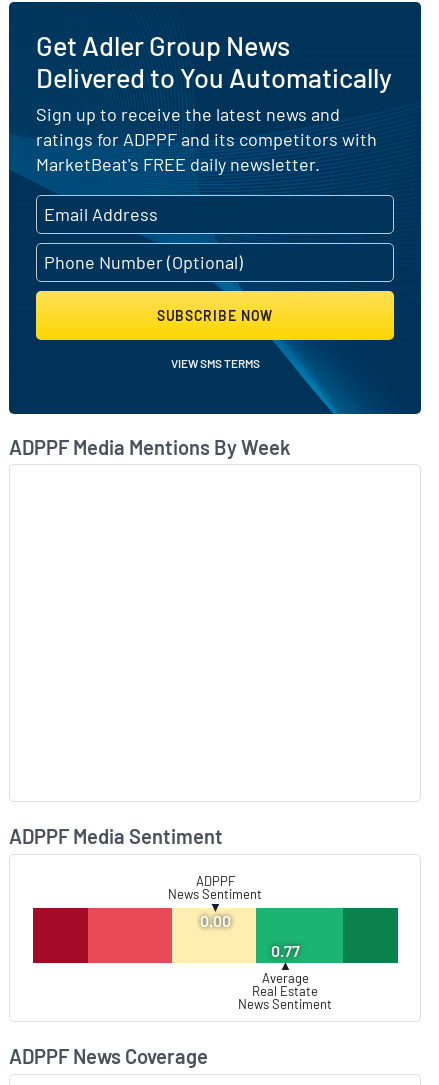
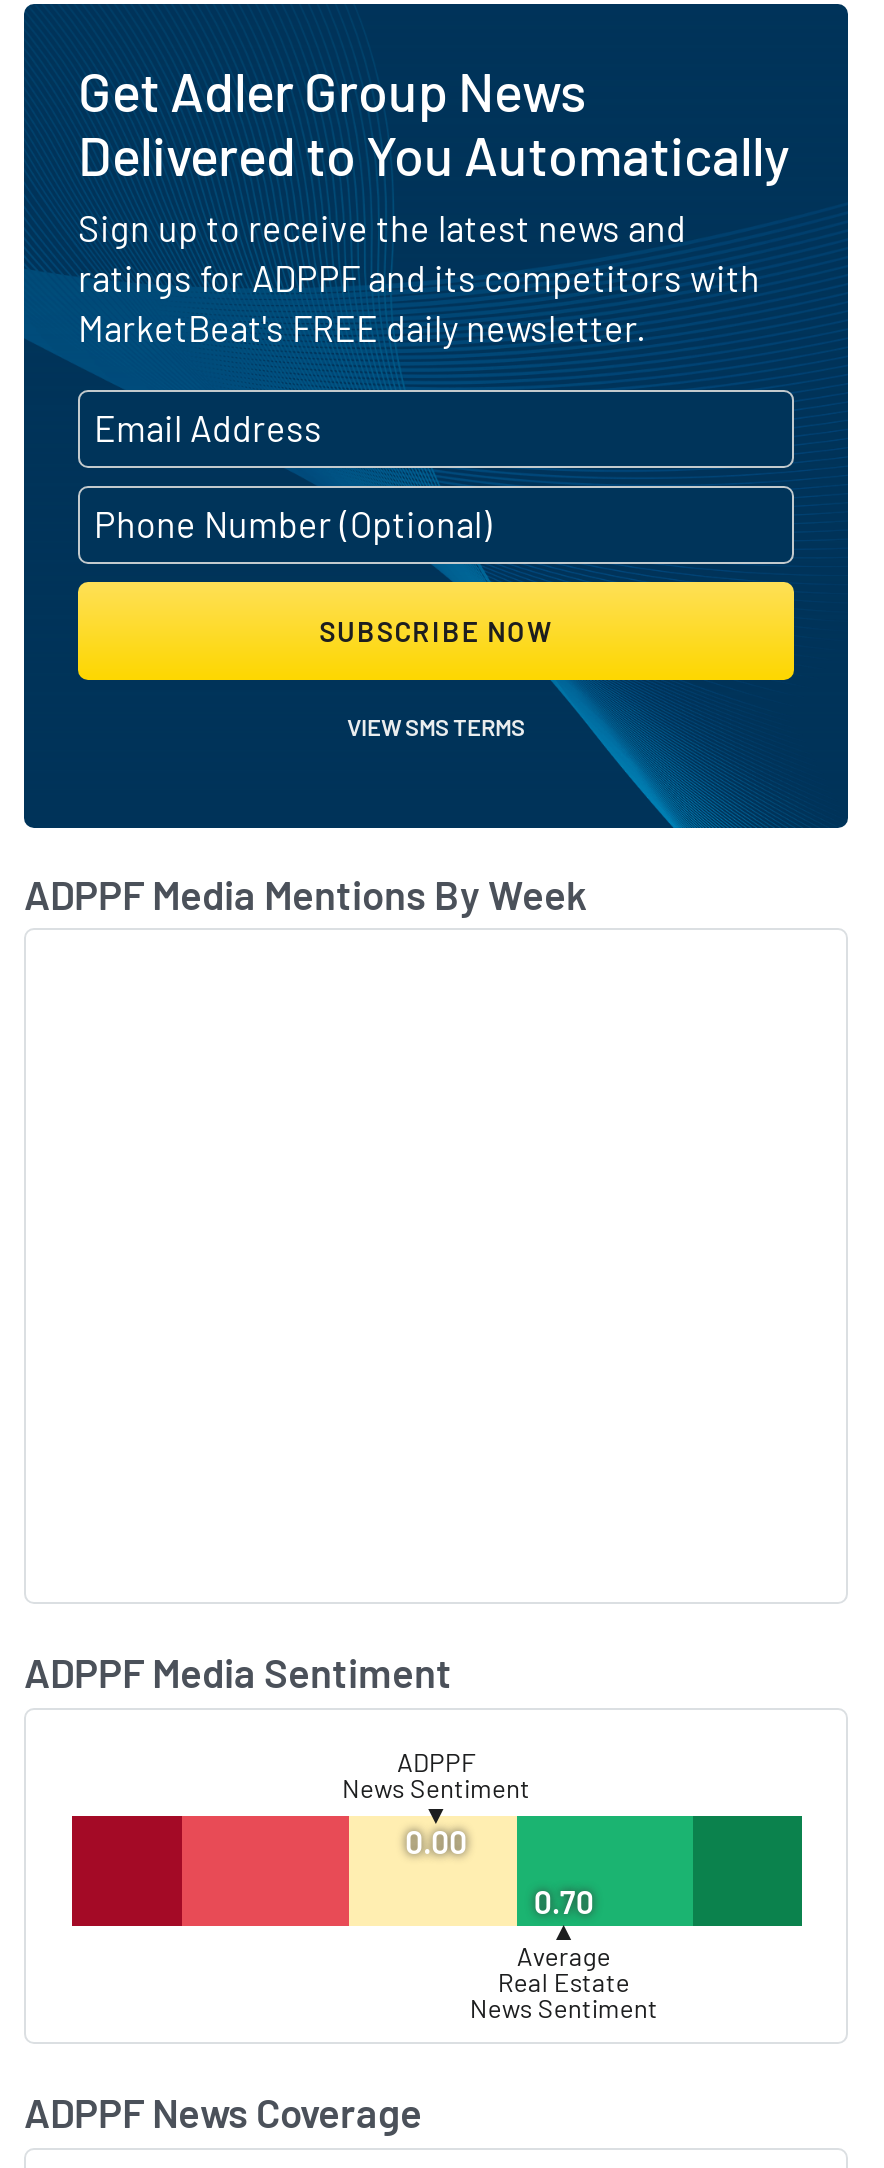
- 0.77
+ 0.70
